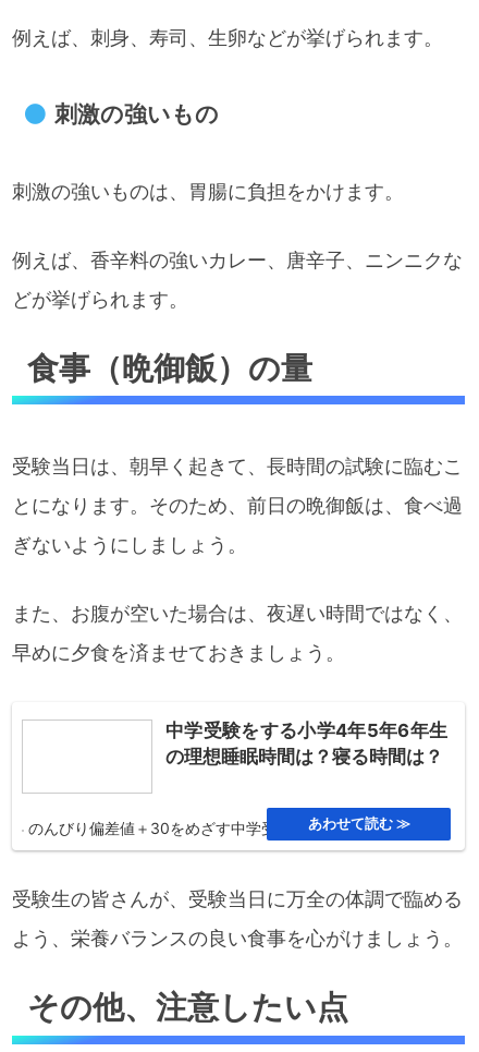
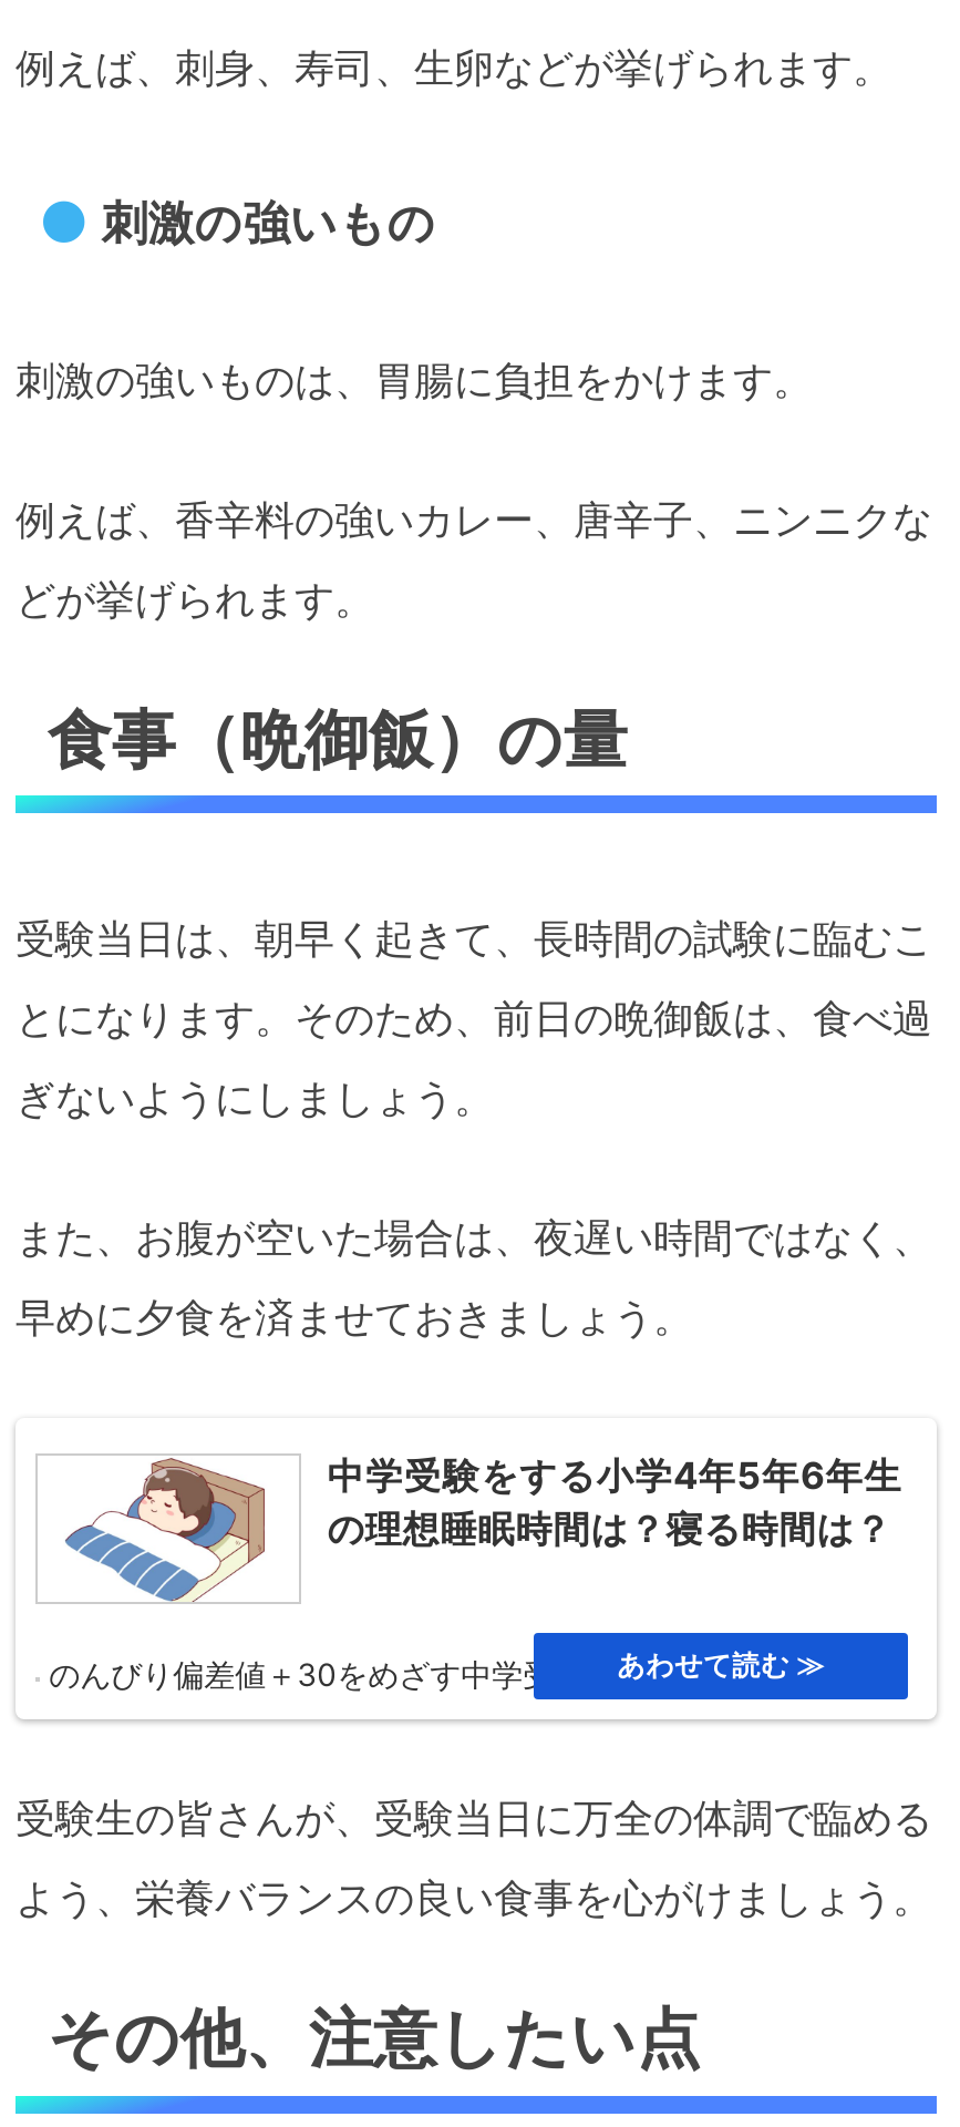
+ [image]
